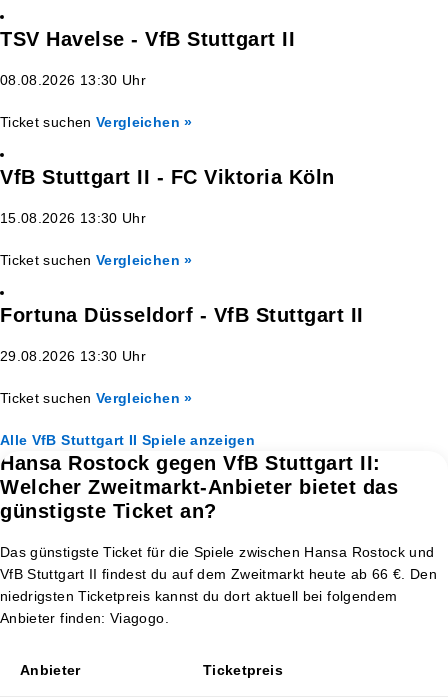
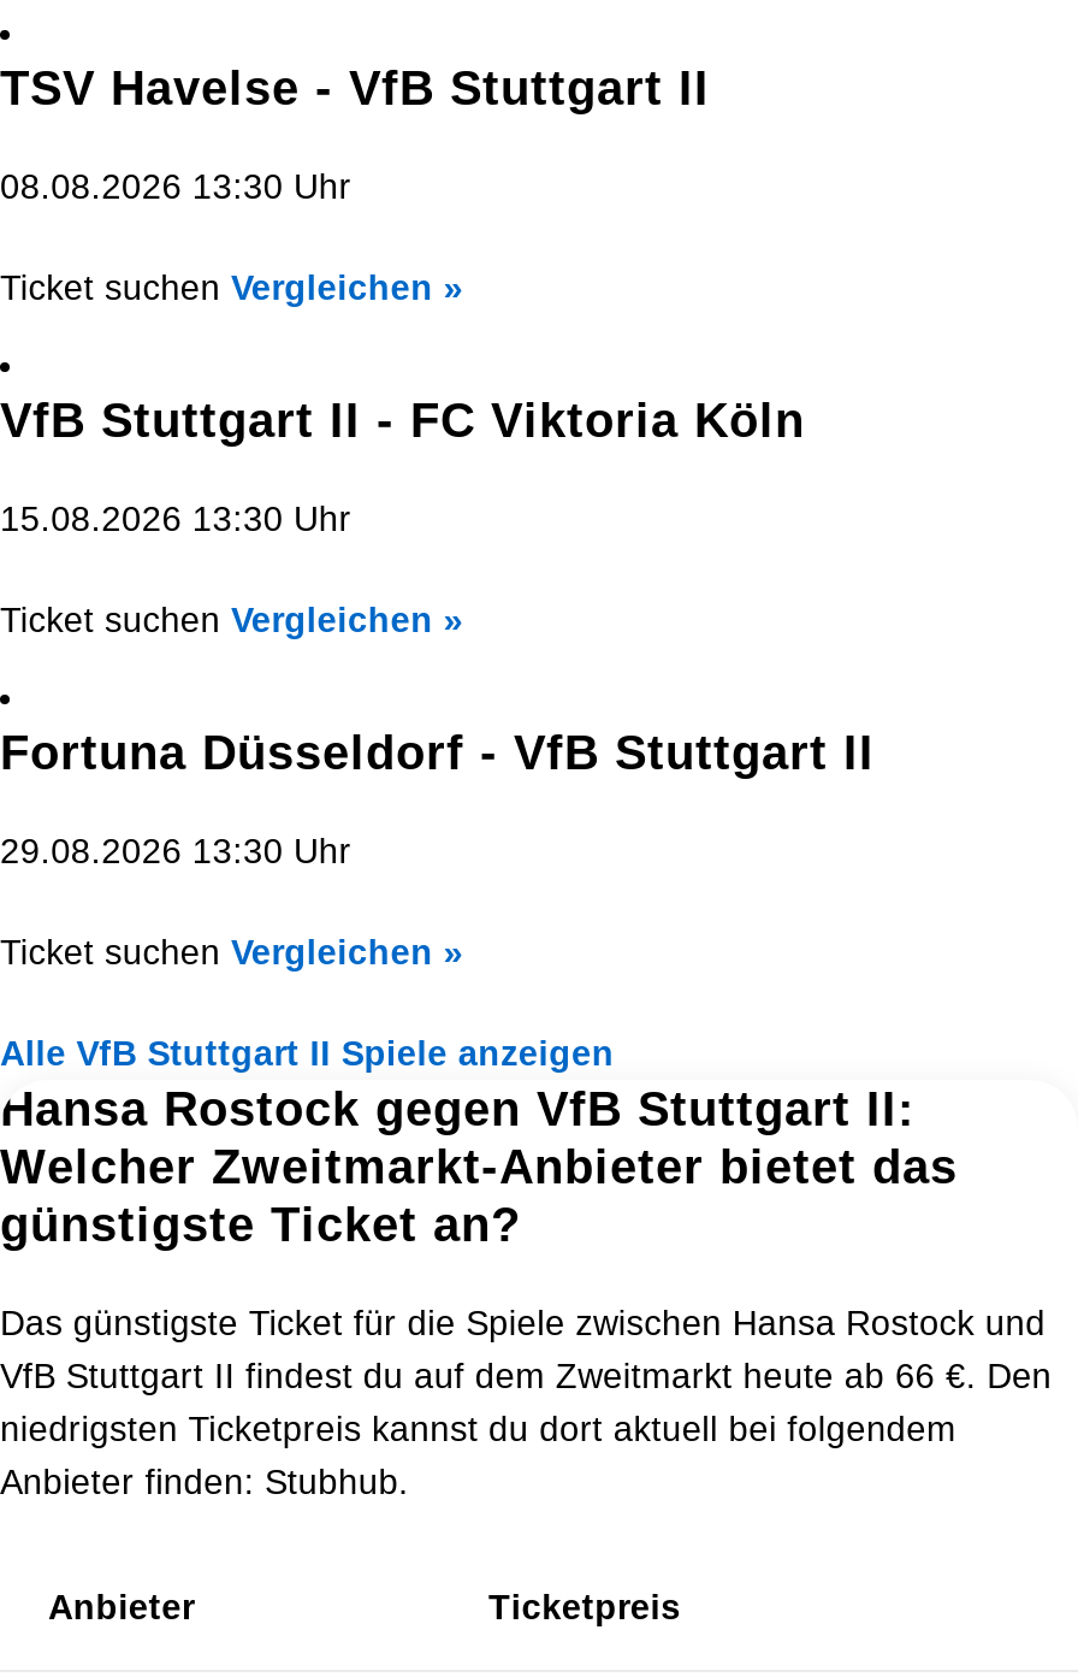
- Anbieter finden: Viagogo.
+ Anbieter finden: Stubhub.
